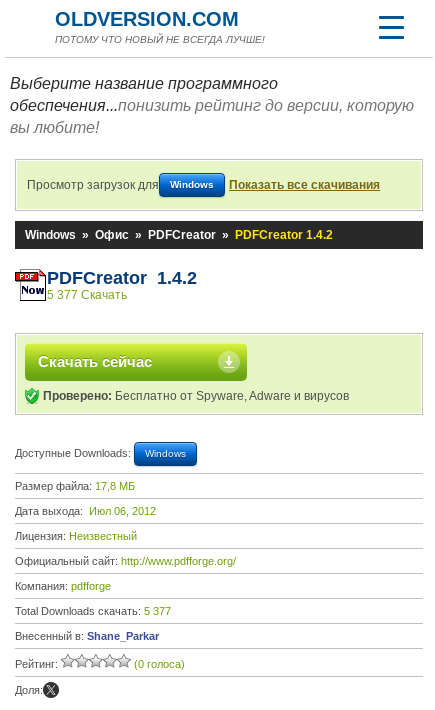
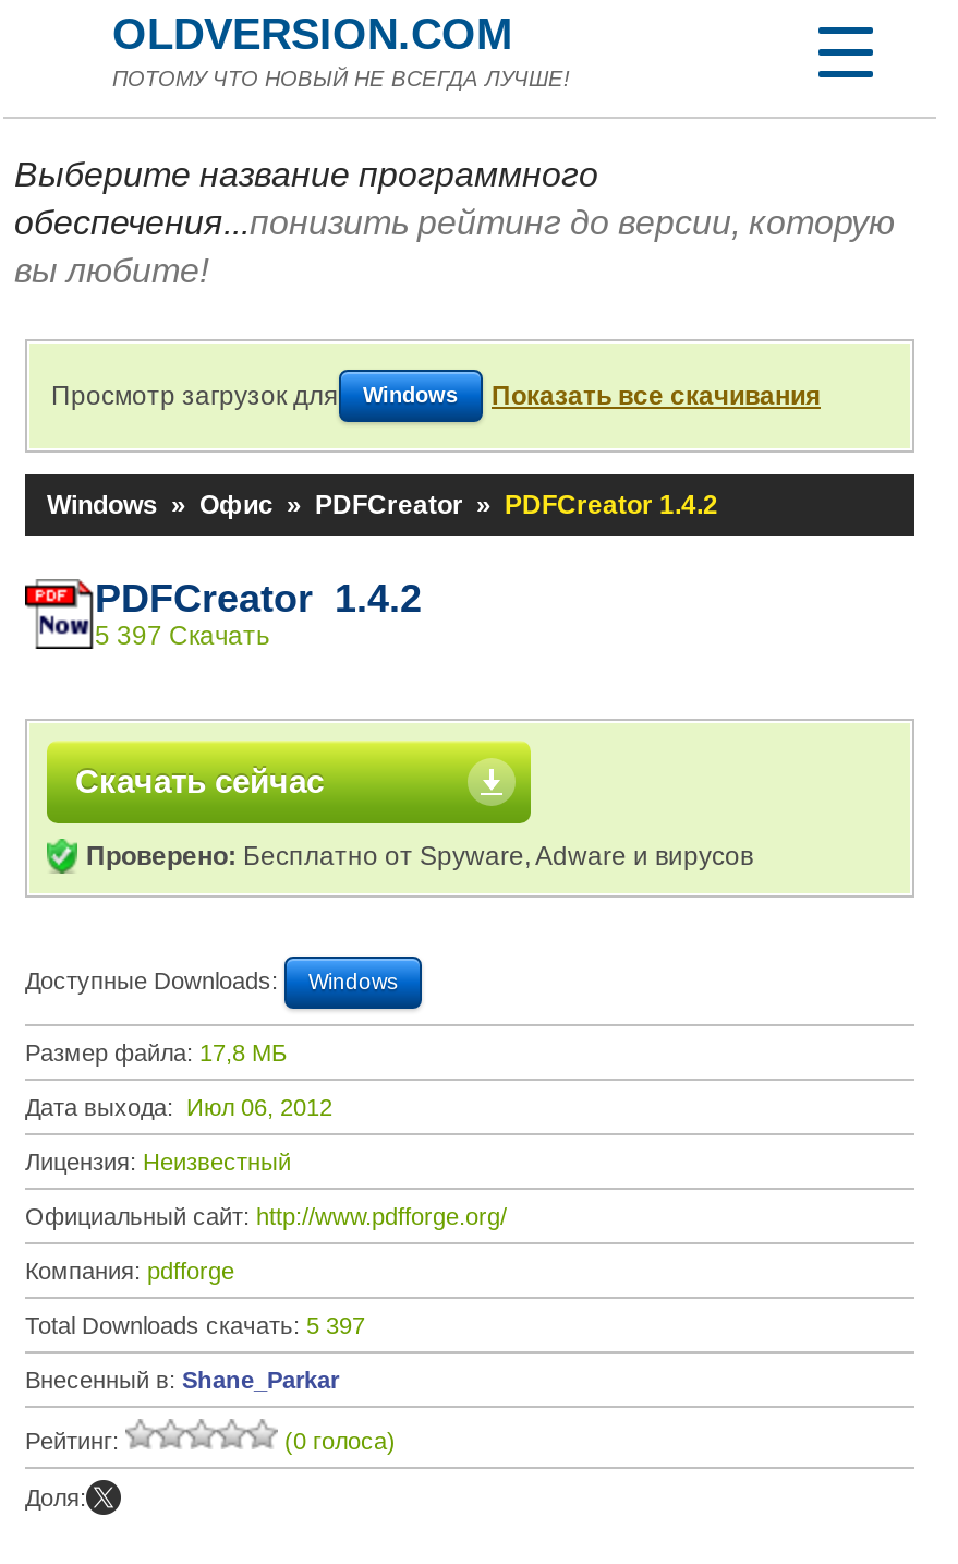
- 5 377 Скачать
+ 5 397 Скачать

- Total Downloads скачать: 5 377
+ Total Downloads скачать: 5 397
